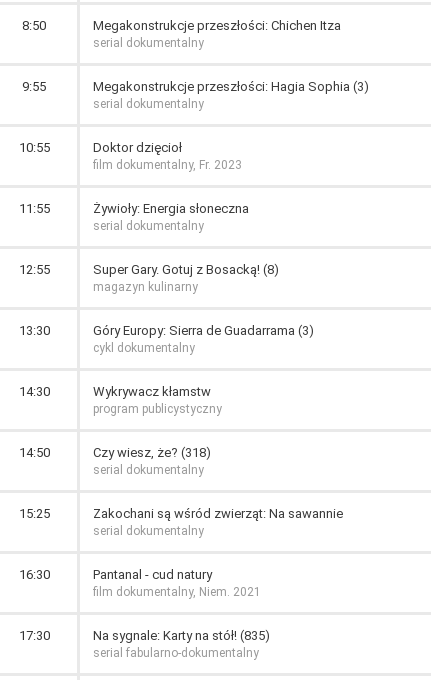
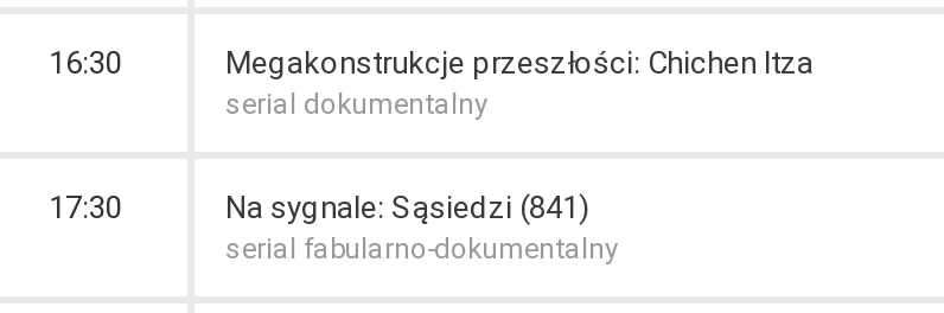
- 8:50
+ 16:30

- 9:55
- Megakonstrukcje przeszłości: Hagia Sophia (3)
- serial dokumentalny
- 10:55
- Doktor dzięcioł
- film dokumentalny, Fr. 2023
- 11:55
- Żywioły: Energia słoneczna
- serial dokumentalny
- 12:55
- Super Gary. Gotuj z Bosacką! (8)
- magazyn kulinarny
- 13:30
- Góry Europy: Sierra de Guadarrama (3)
- cykl dokumentalny
- 14:30
- Wykrywacz kłamstw
- program publicystyczny
- 14:50
- Czy wiesz, że? (318)
- serial dokumentalny
- 15:25
- Zakochani są wśród zwierząt: Na sawannie
- serial dokumentalny
- 16:30
- Pantanal - cud natury
- film dokumentalny, Niem. 2021

- Na sygnale: Karty na stół! (835)
+ Na sygnale: Sąsiedzi (841)
